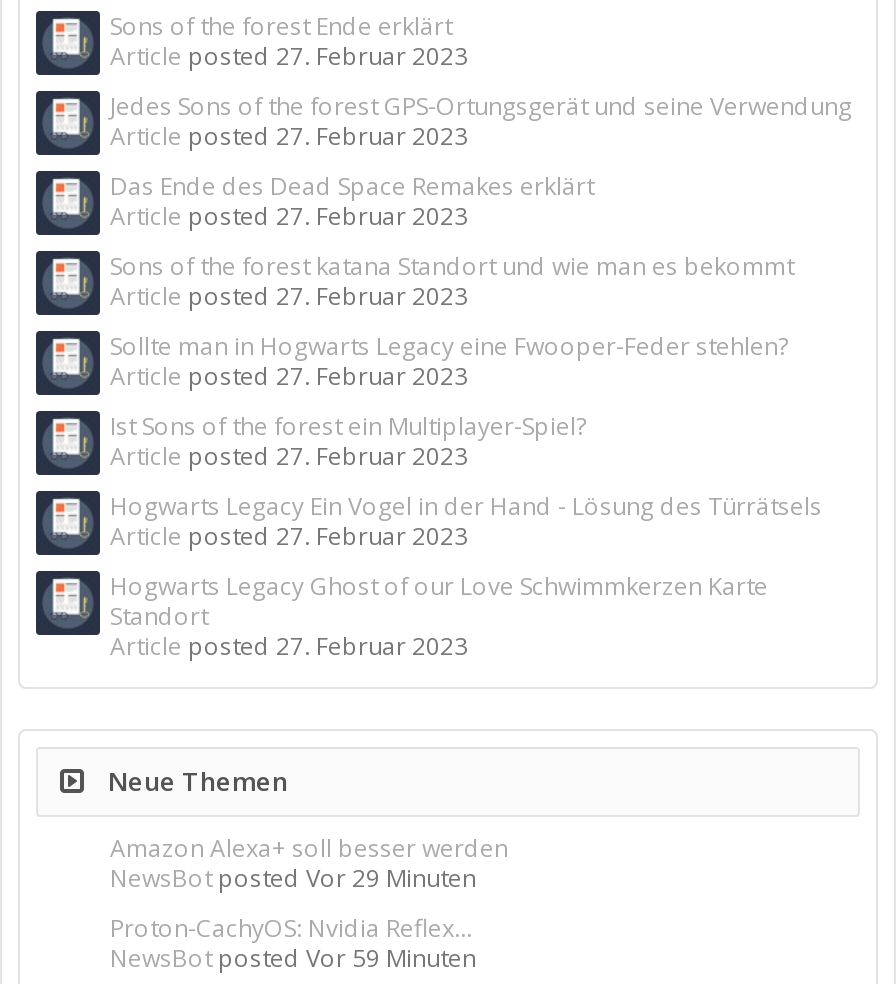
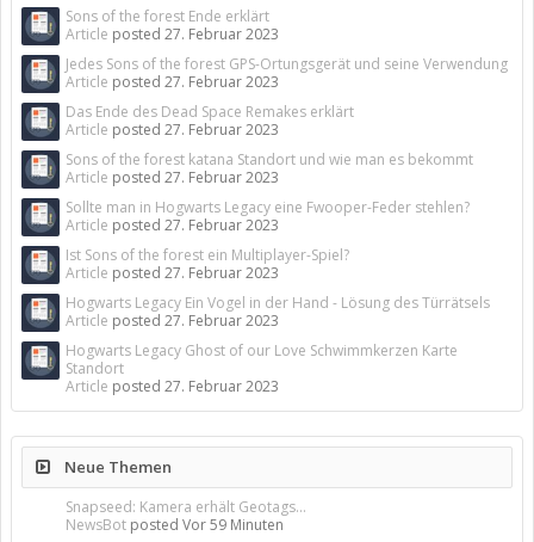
- Amazon Alexa+ soll besser werden
- NewsBot posted Vor 29 Minuten
- Proton-CachyOS: Nvidia Reflex...
+ Snapseed: Kamera erhält Geotags...
